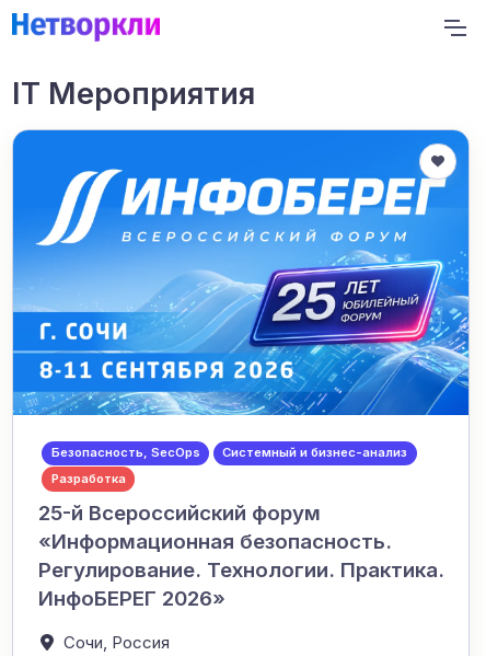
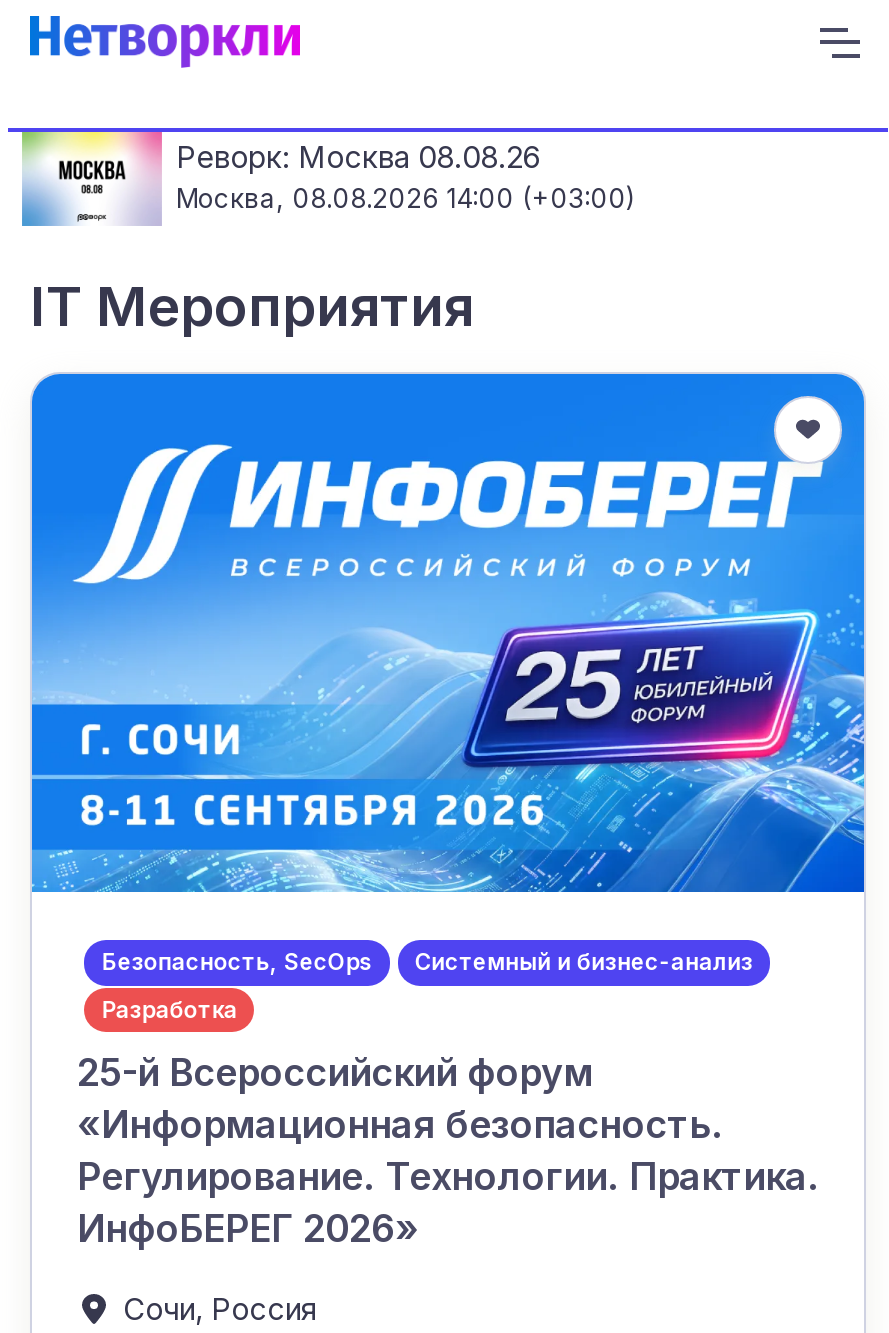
+ [image]
+ Реворк: Москва 08.08.26
+ Москва, 08.08.2026 14:00 (+03:00)
